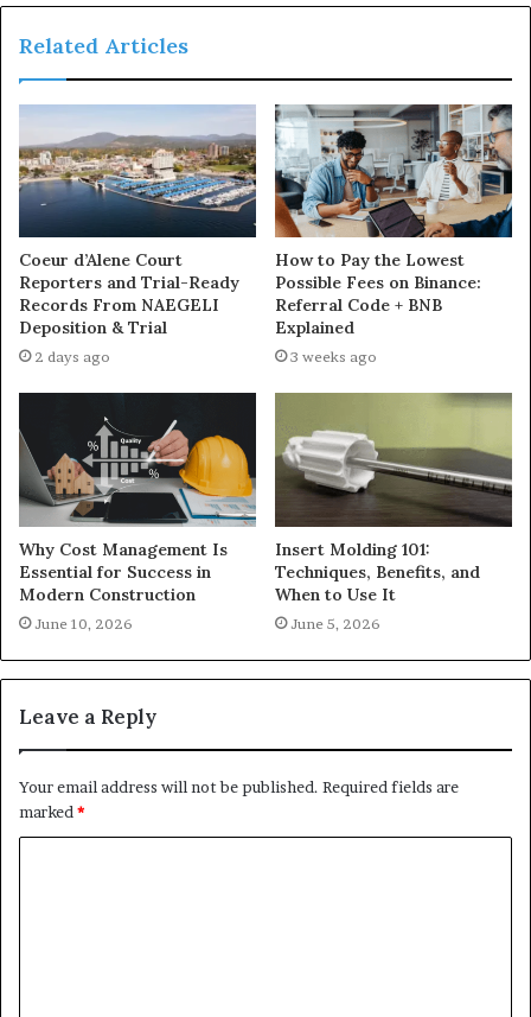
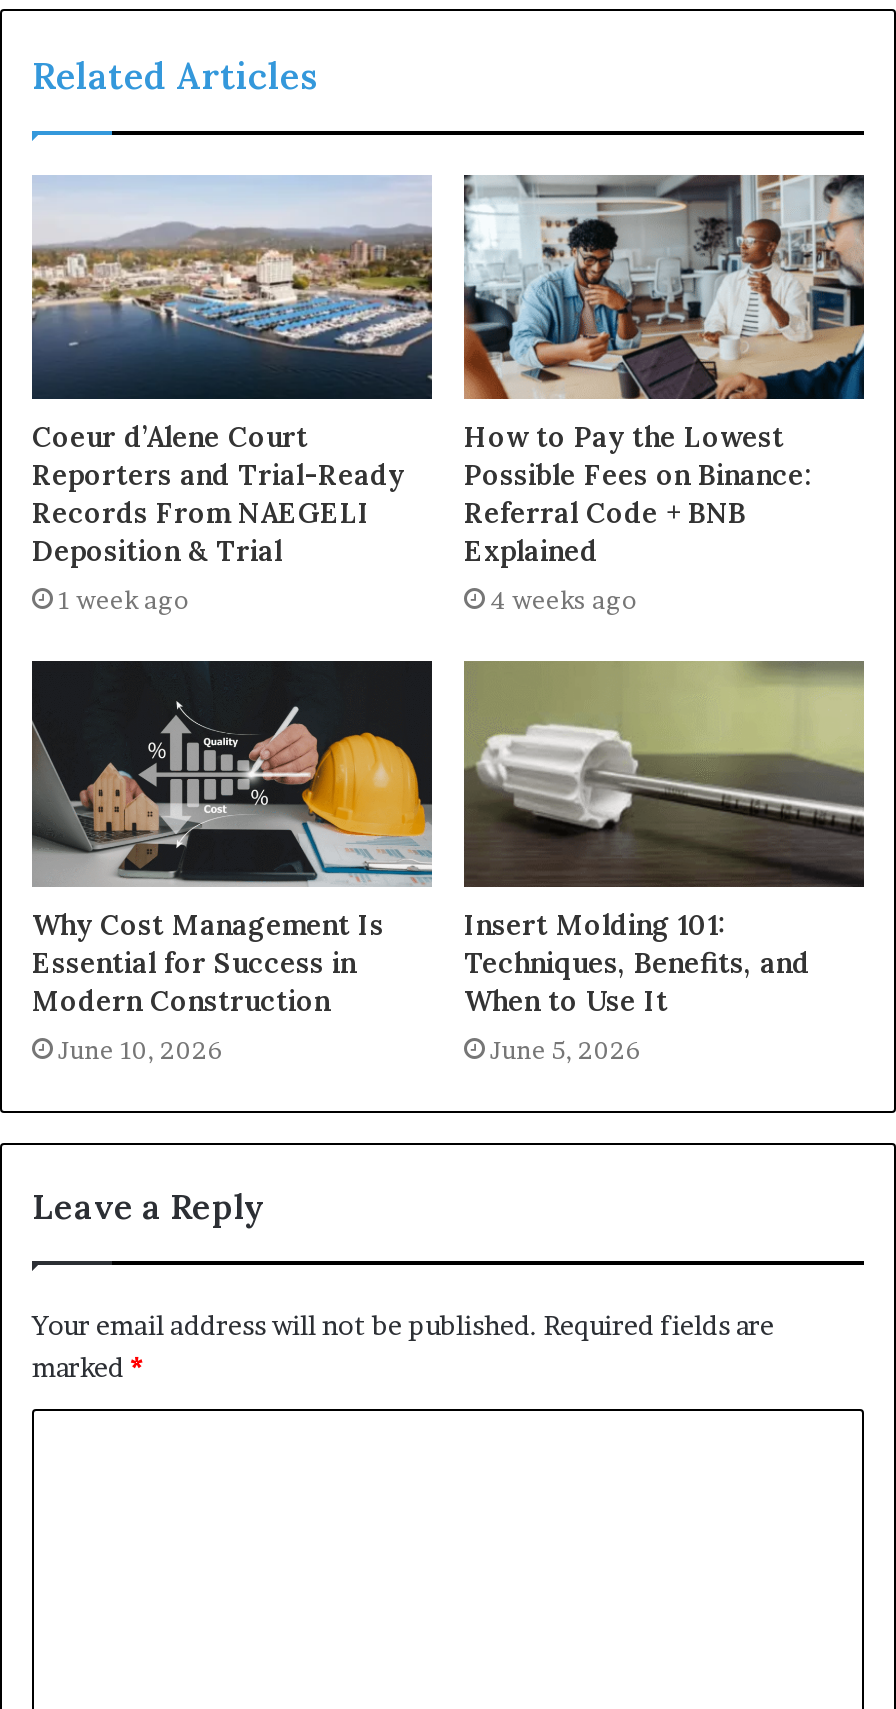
- 2 days ago
+ 1 week ago

- 3 weeks ago
+ 4 weeks ago
